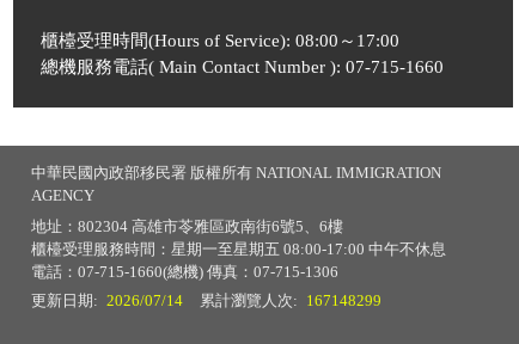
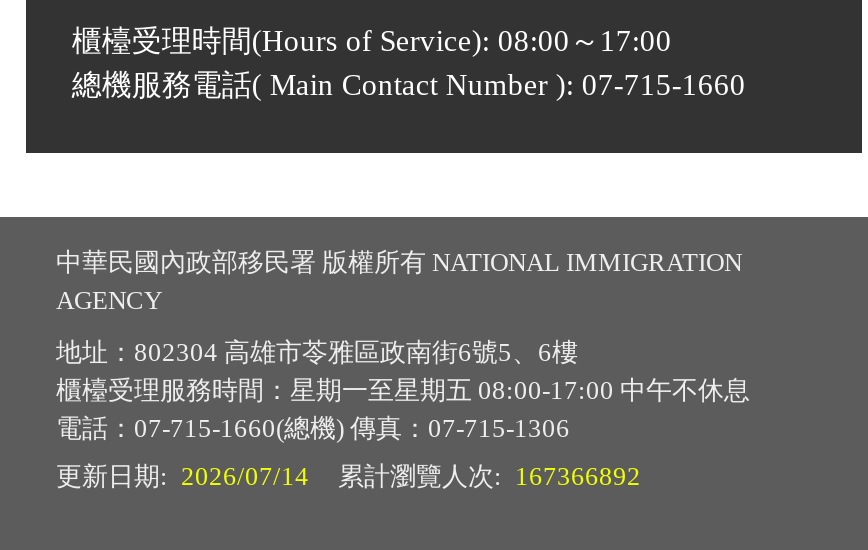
- 累計瀏覽人次: 167148299
+ 累計瀏覽人次: 167366892
